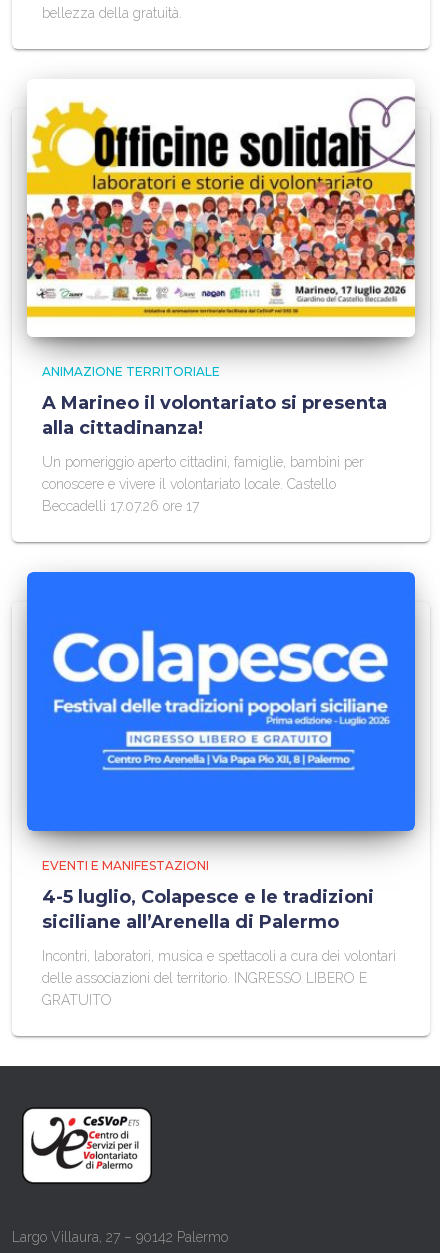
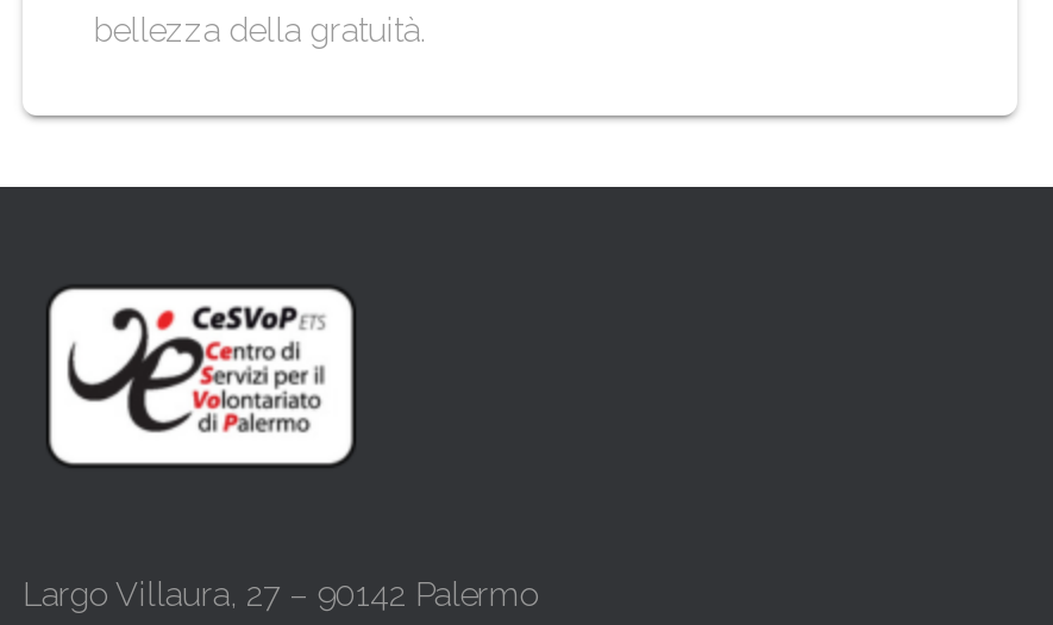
- [image]
- ANIMAZIONE TERRITORIALE
- A Marineo il volontariato si presenta
- alla cittadinanza!
- Un pomeriggio aperto cittadini, famiglie, bambini per
- conoscere e vivere il volontariato locale. Castello
- Beccadelli 17.07.26 ore 17

- [image]
- EVENTI E MANIFESTAZIONI
- 4-5 luglio, Colapesce e le tradizioni
- siciliane all’Arenella di Palermo
- Incontri, laboratori, musica e spettacoli a cura dei volontari
- delle associazioni del territorio. INGRESSO LIBERO E
- GRATUITO
